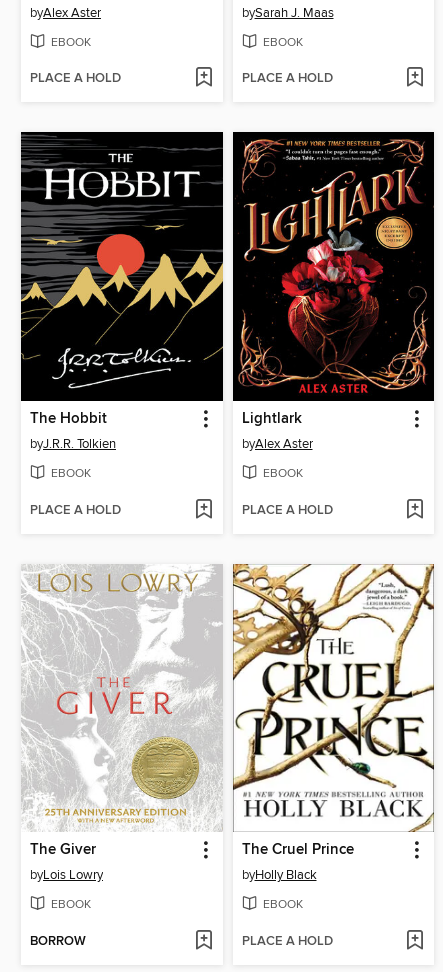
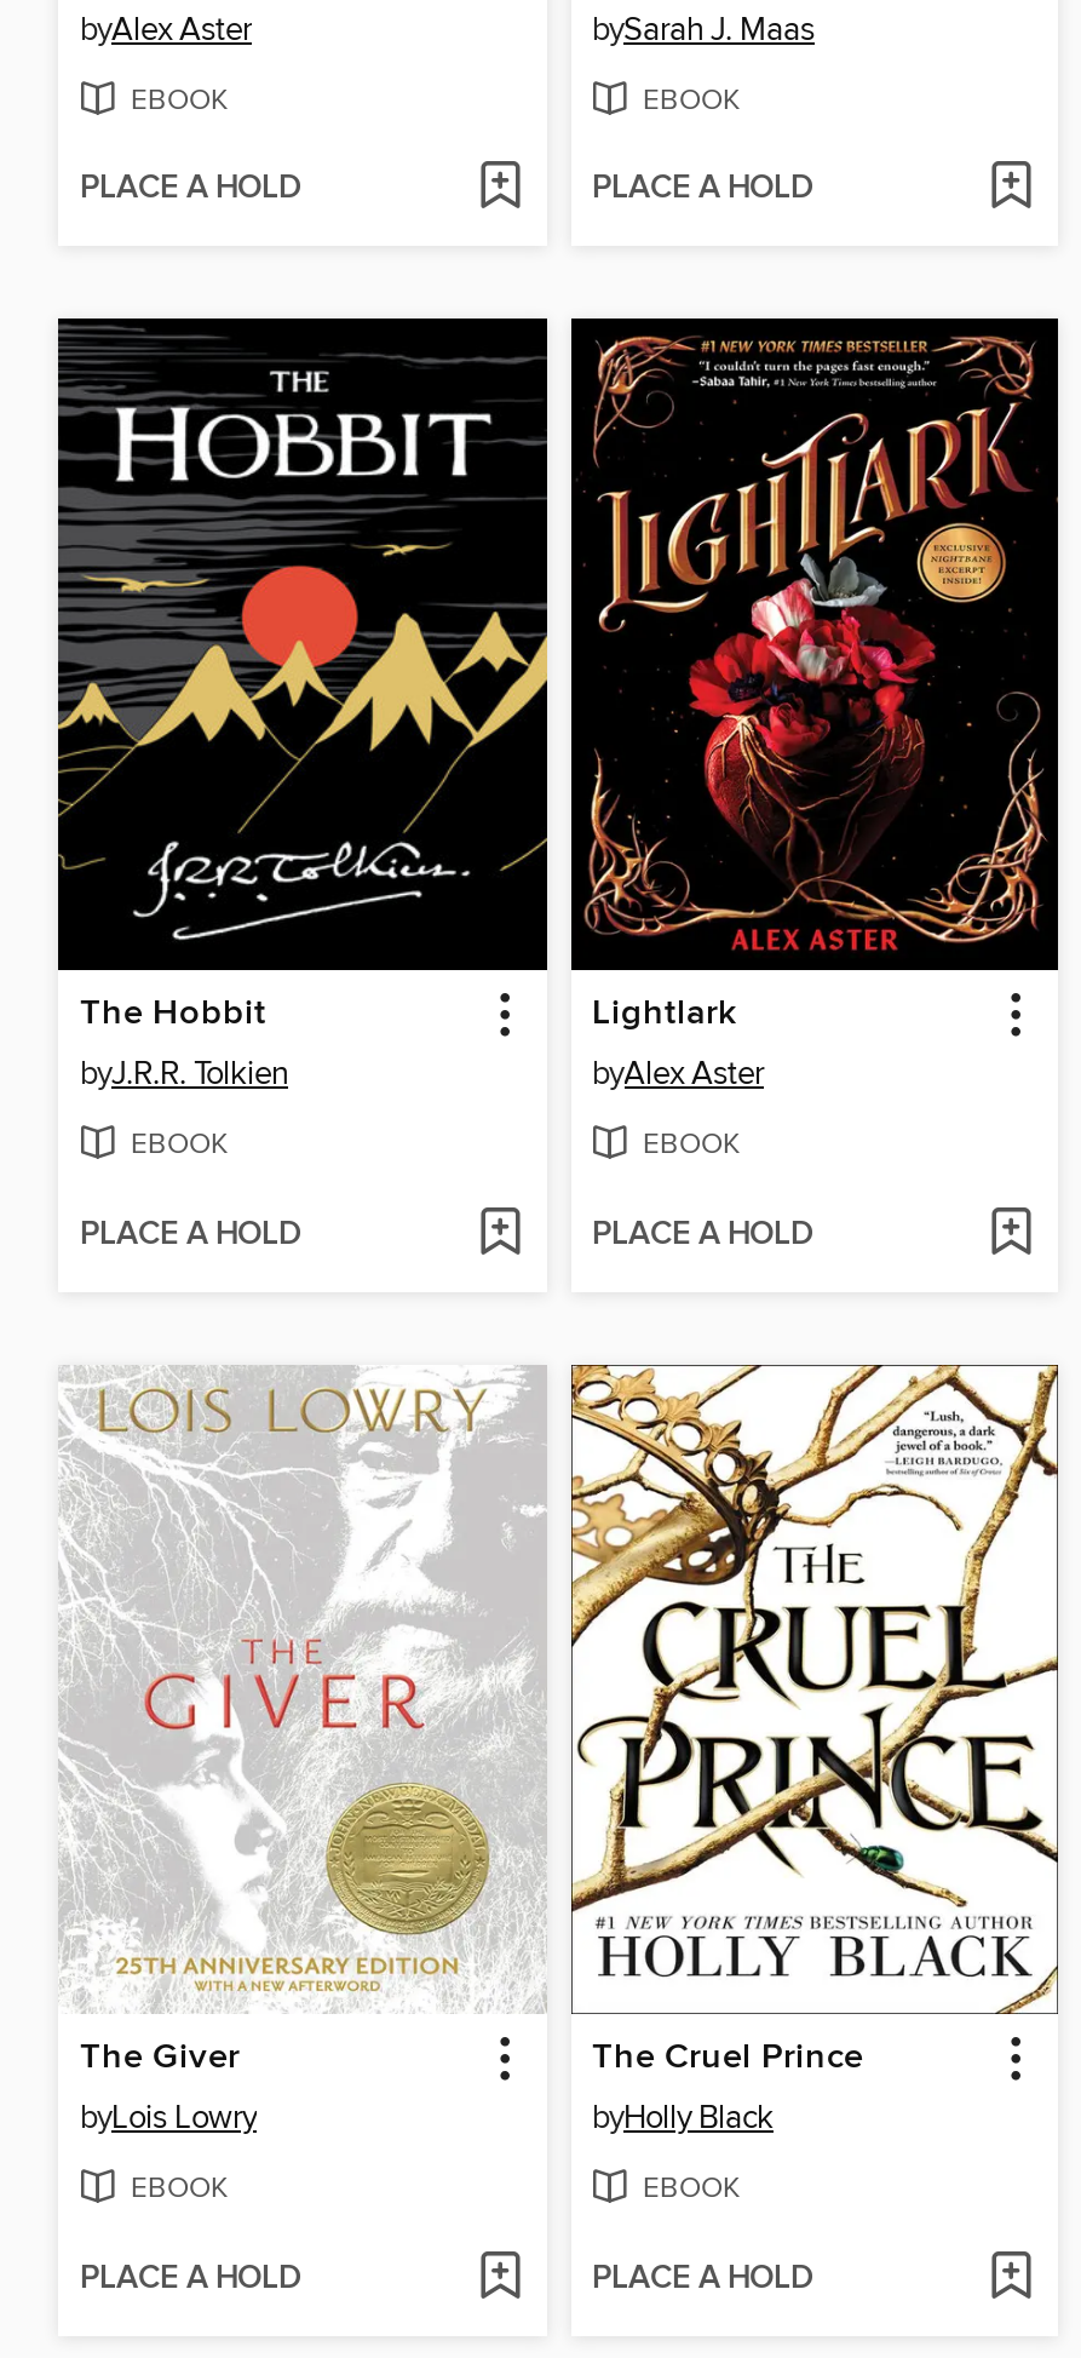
- BORROW
+ PLACE A HOLD
